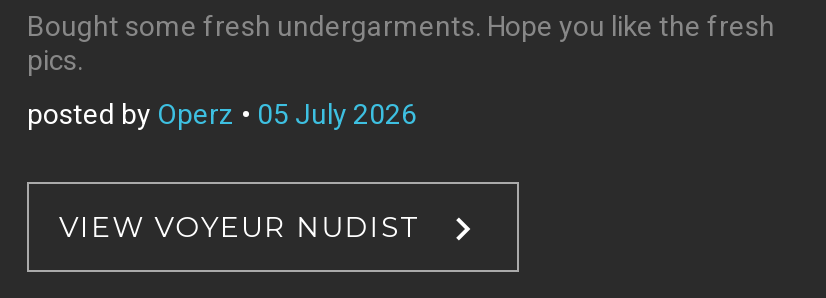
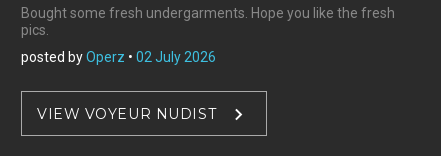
- posted by Operz • 05 July 2026
+ posted by Operz • 02 July 2026
